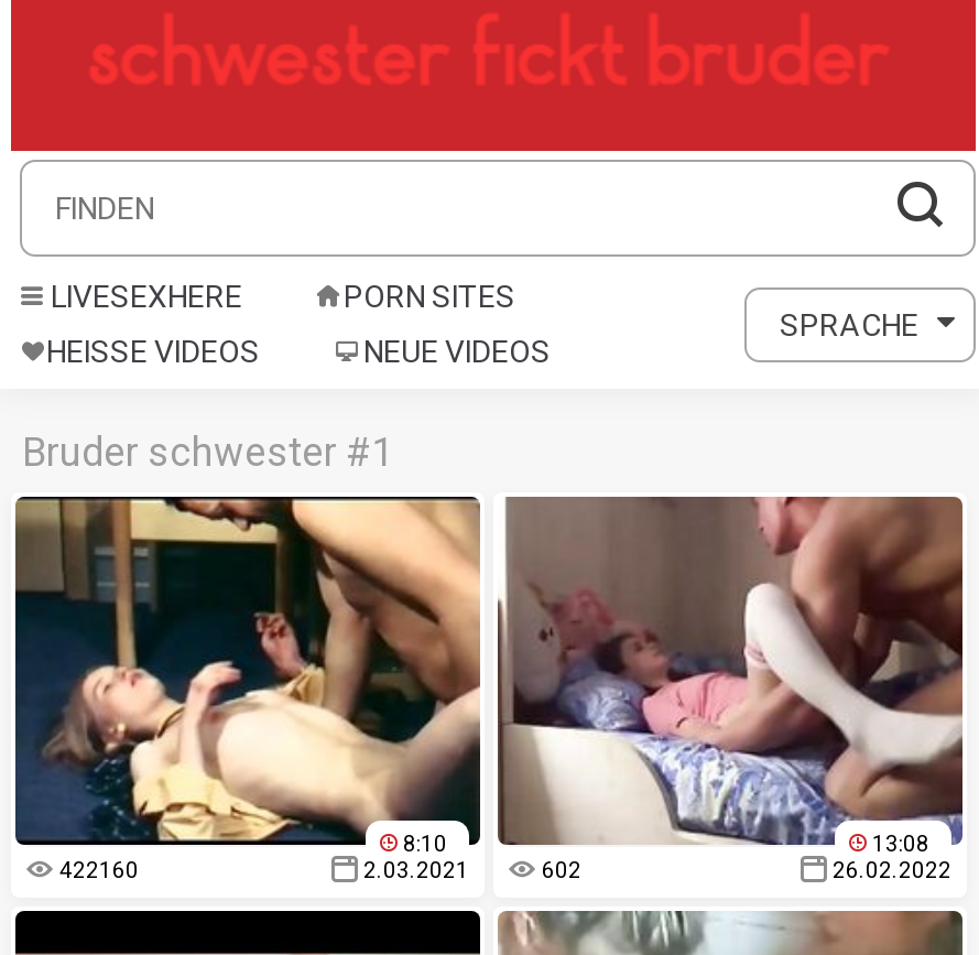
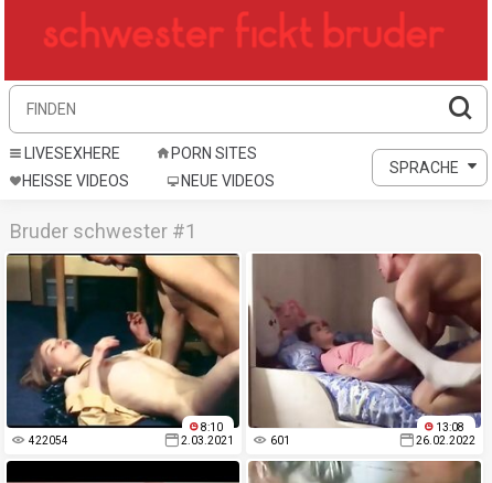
- 422160
+ 422054

- 602
+ 601
